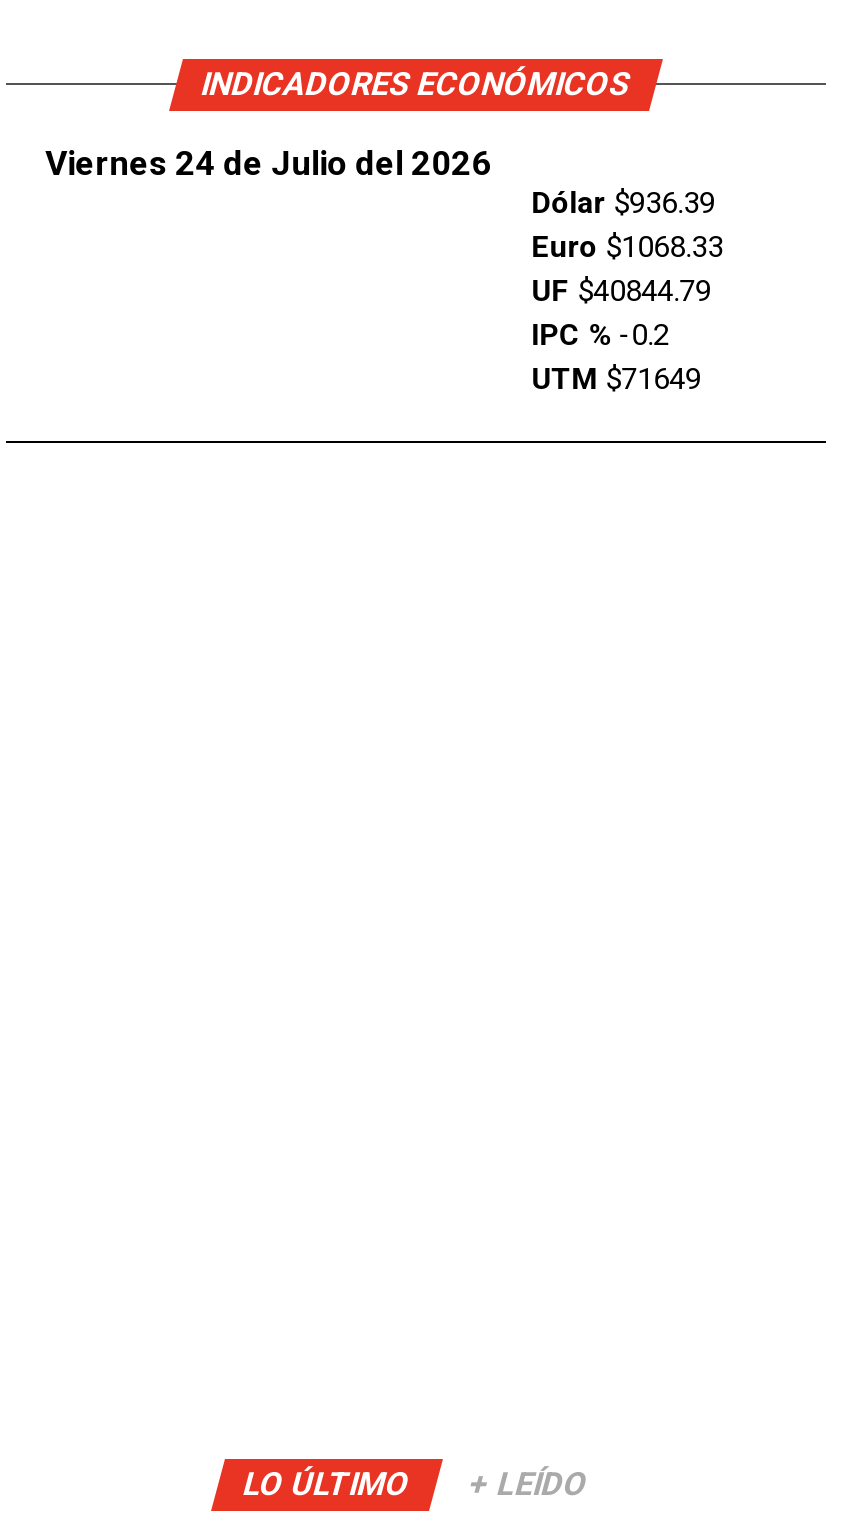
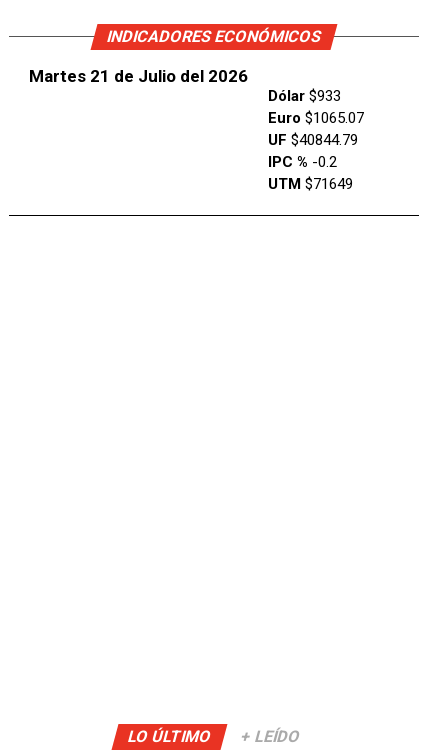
- Viernes 24 de Julio del 2026
+ Martes 21 de Julio del 2026

- Dólar $936.39
+ Dólar $933

- Euro $1068.33
+ Euro $1065.07
